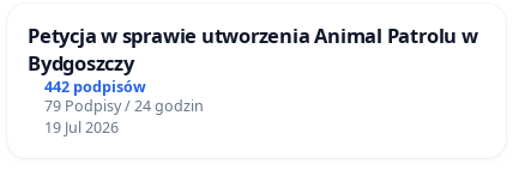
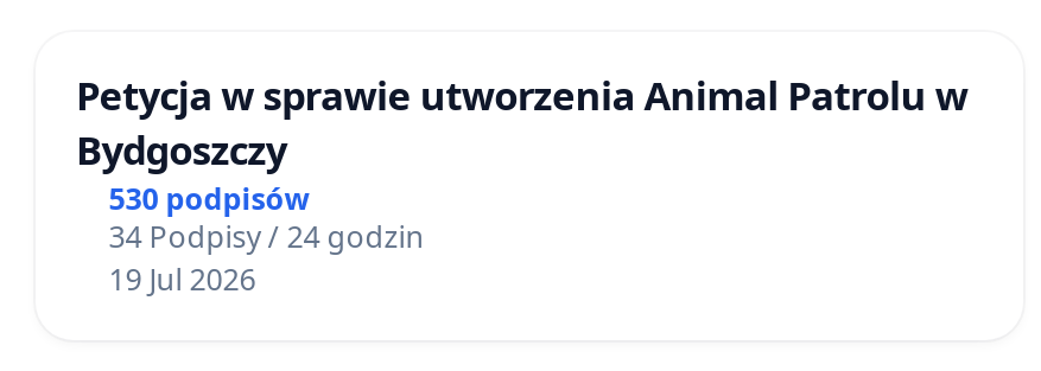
- 442 podpisów
+ 530 podpisów

- 79 Podpisy / 24 godzin
+ 34 Podpisy / 24 godzin
